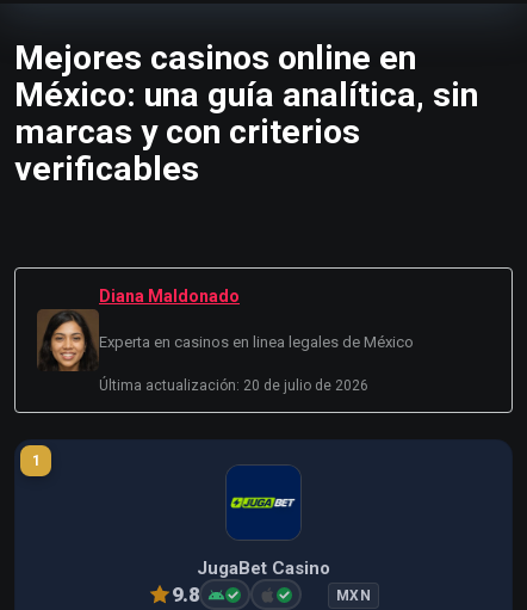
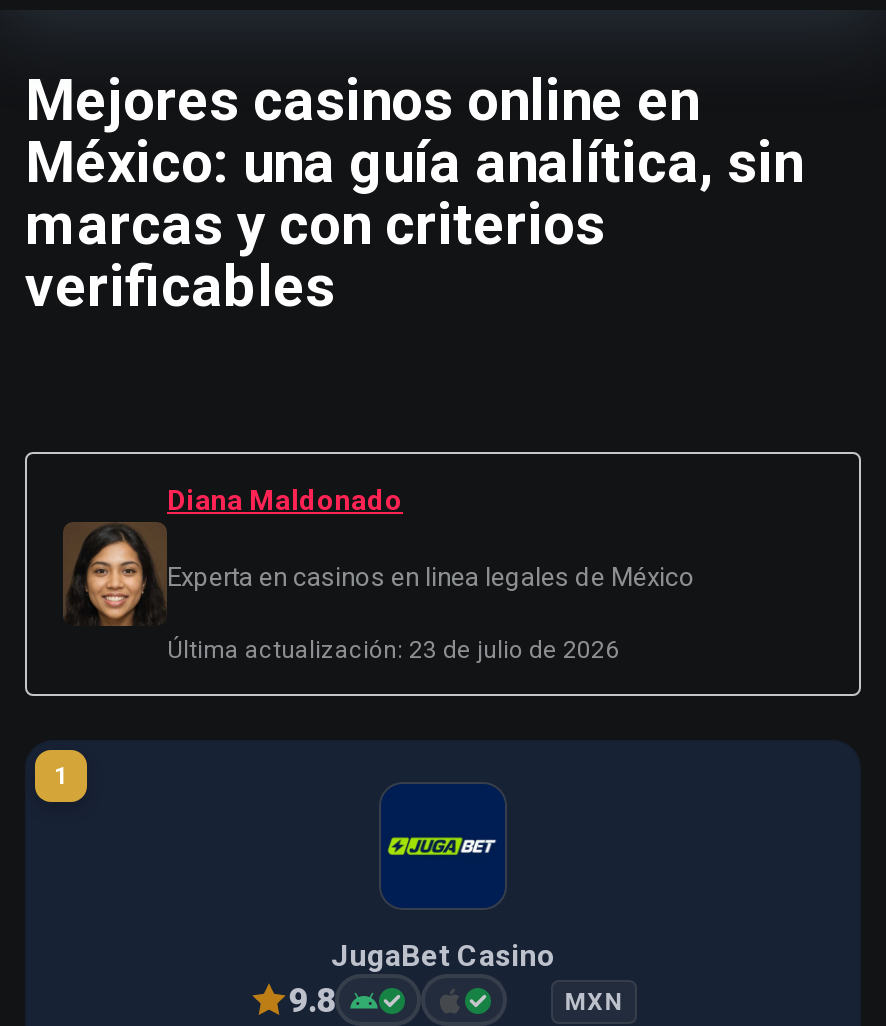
- Última actualización: 20 de julio de 2026
+ Última actualización: 23 de julio de 2026
